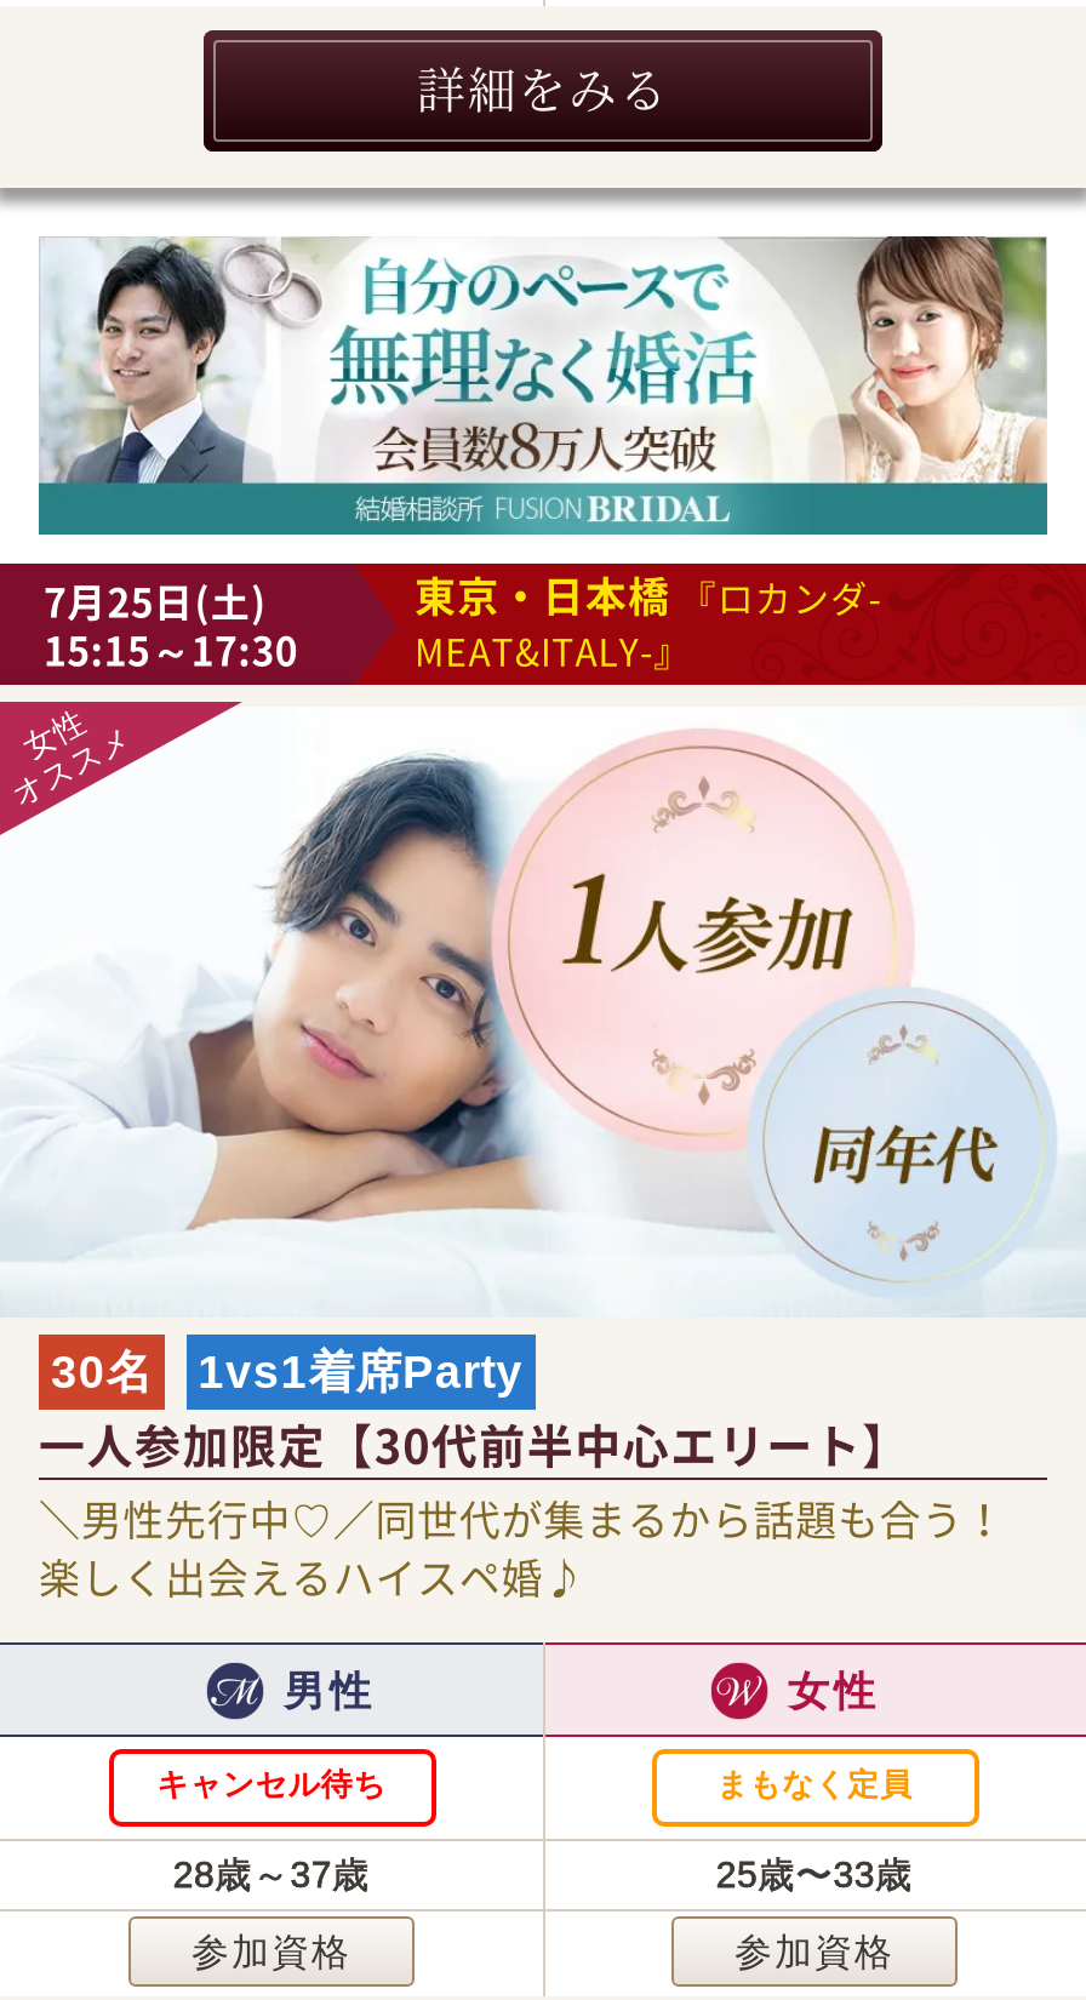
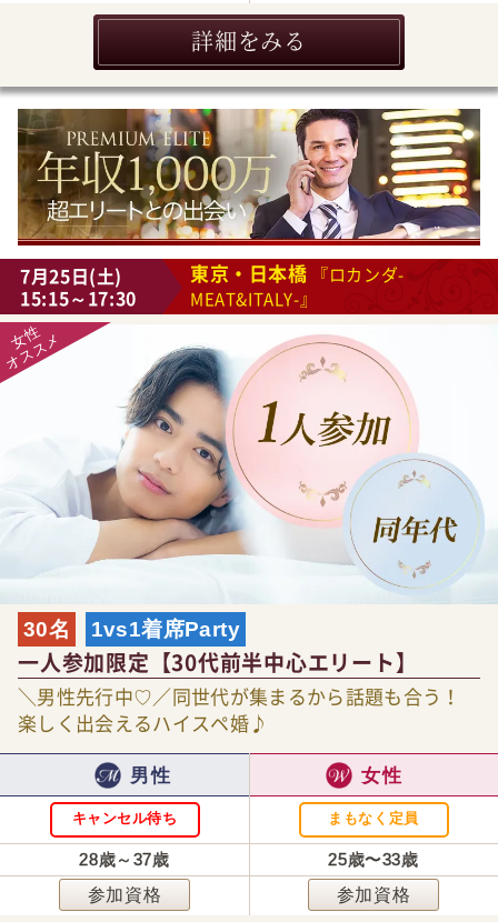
- [image]
+ [image]
